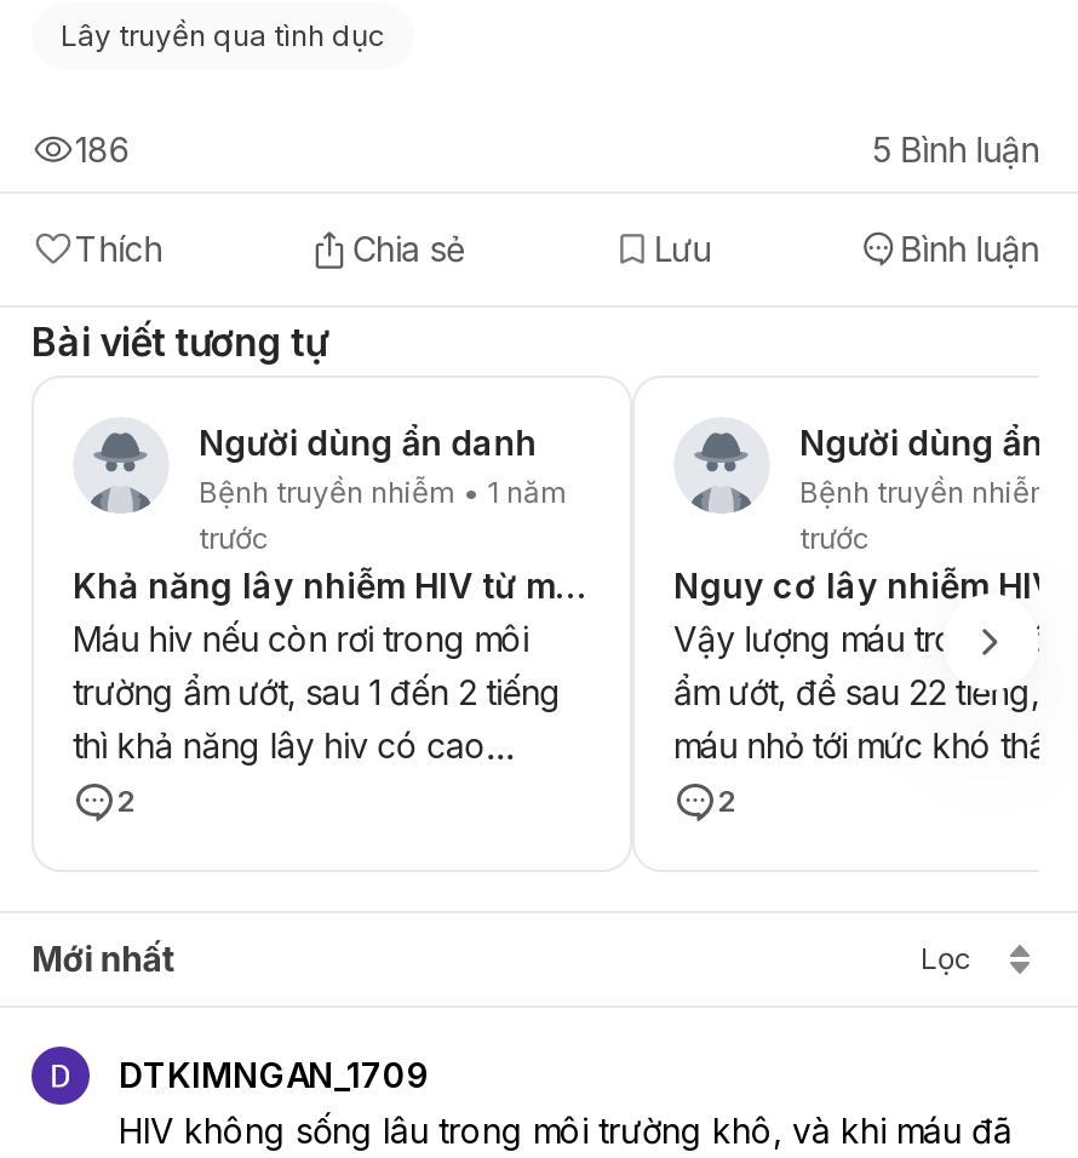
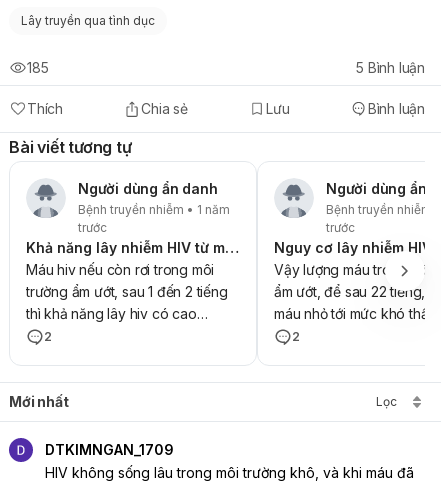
- 186
+ 185
